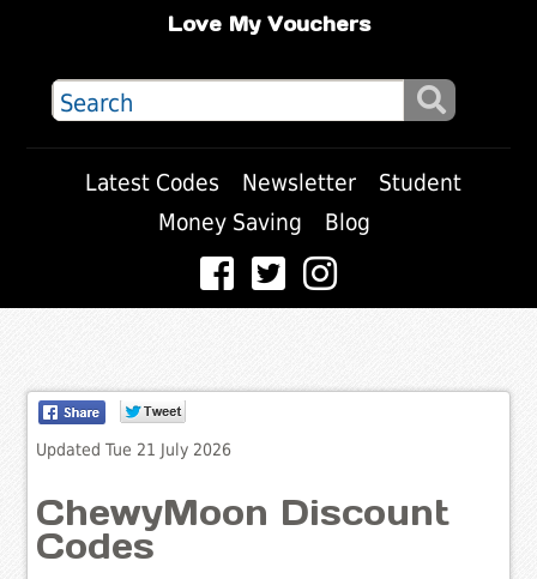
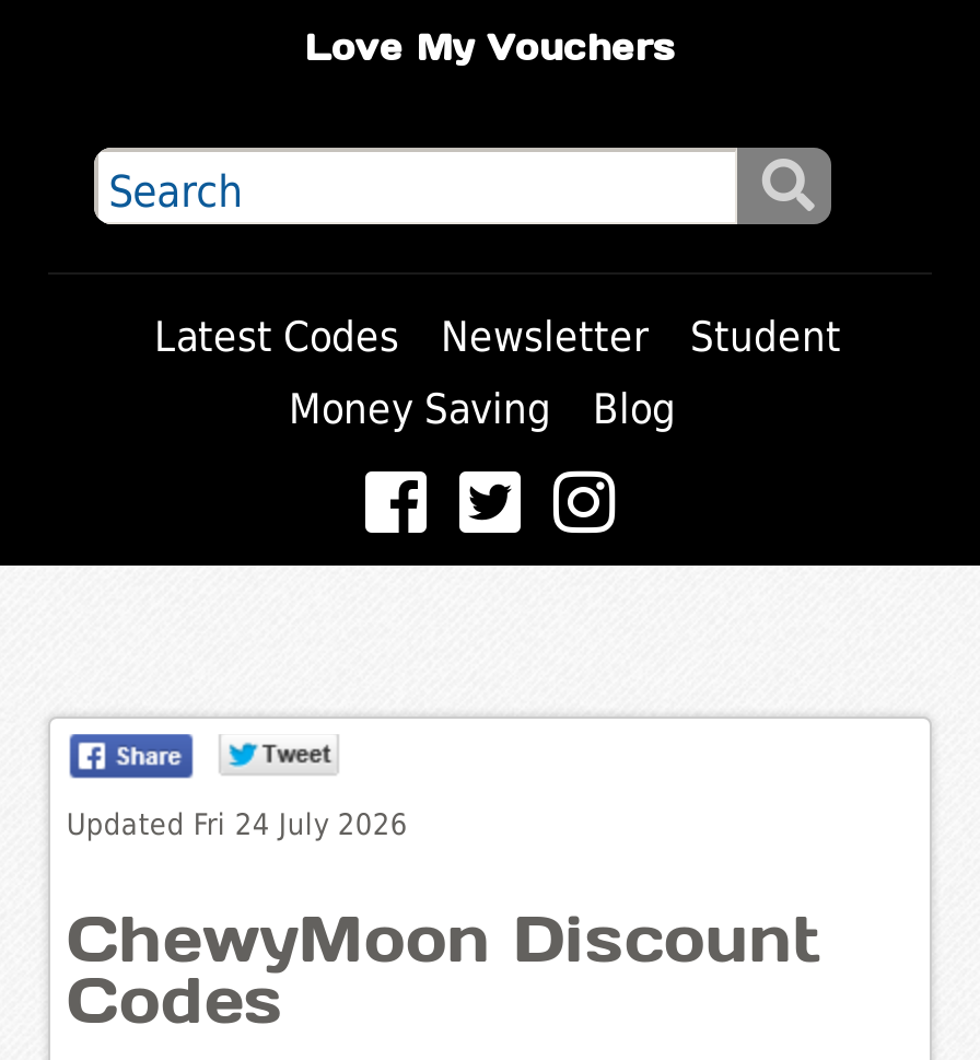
- Updated Tue 21 July 2026
+ Updated Fri 24 July 2026
